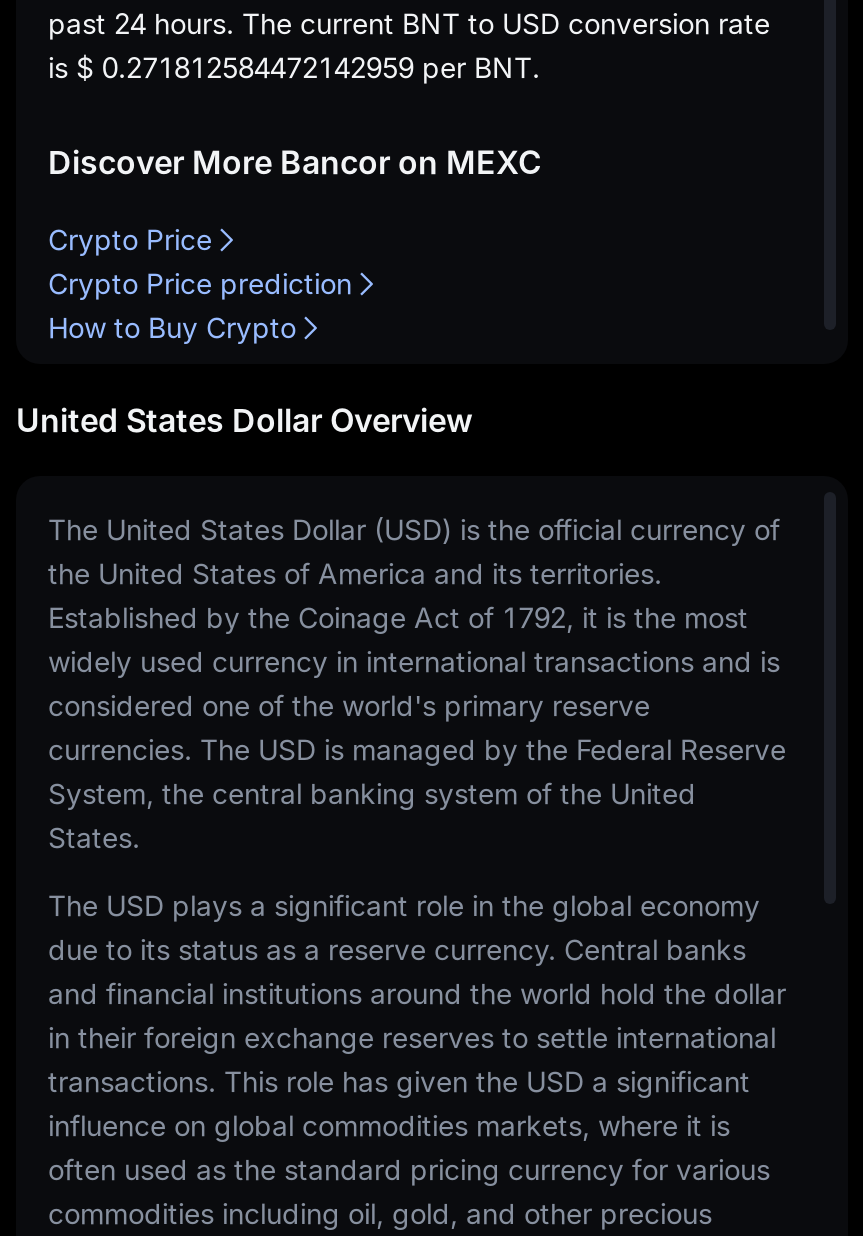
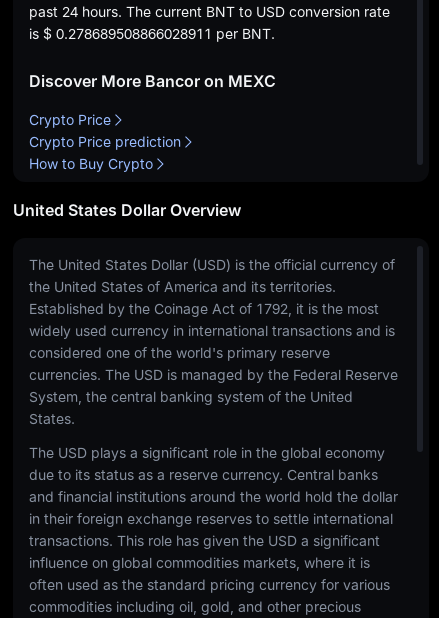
- is $ 0.271812584472142959 per BNT.
+ is $ 0.278689508866028911 per BNT.
